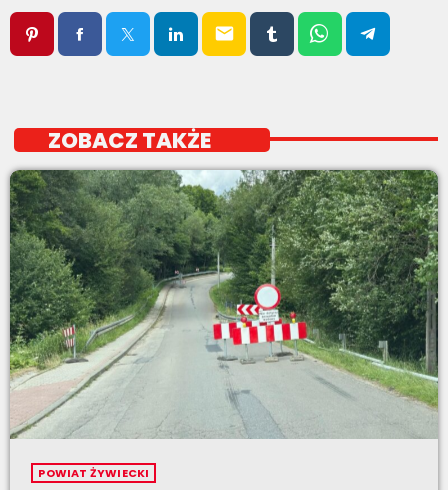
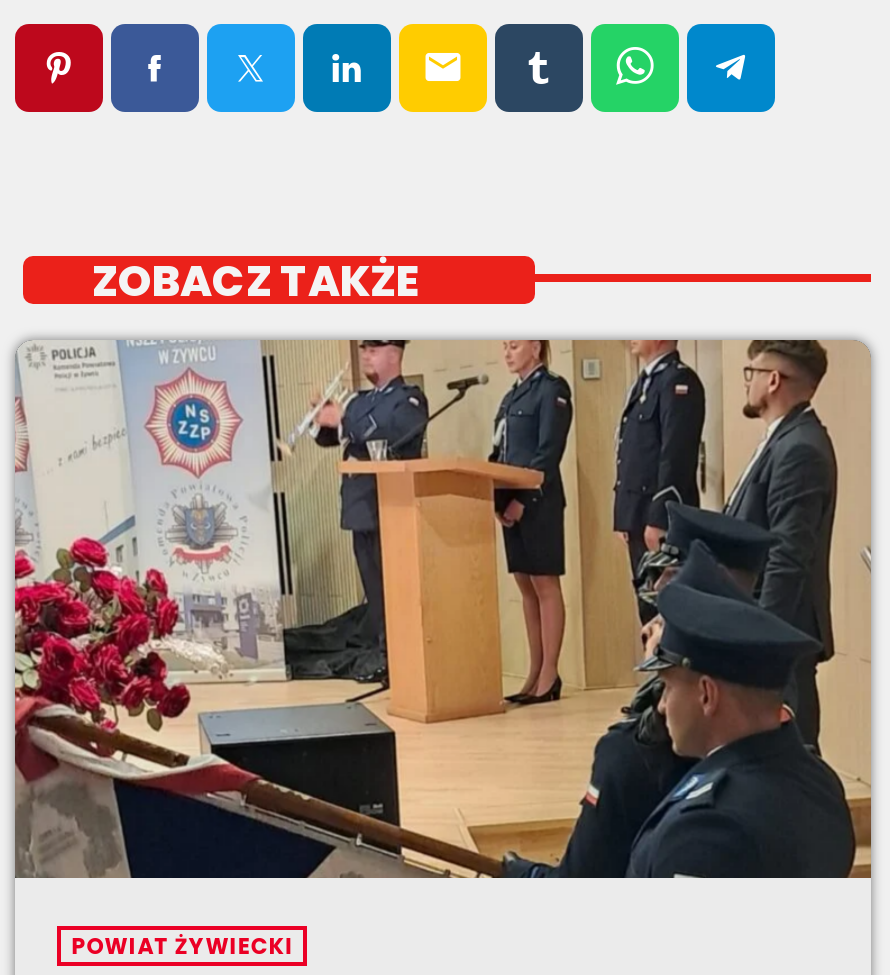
- [image]
+ [image]
